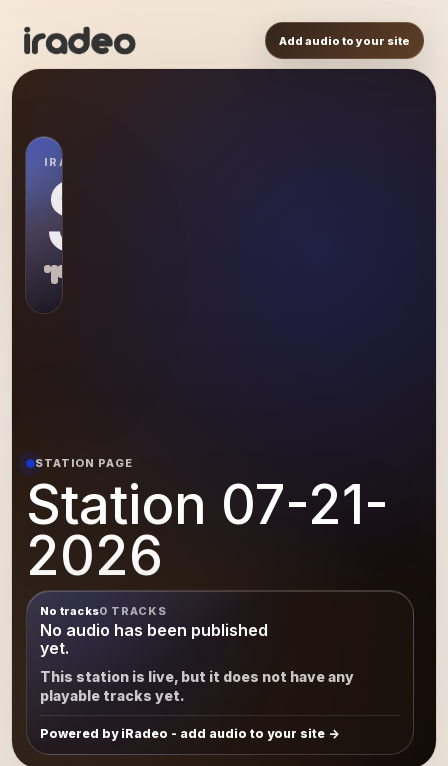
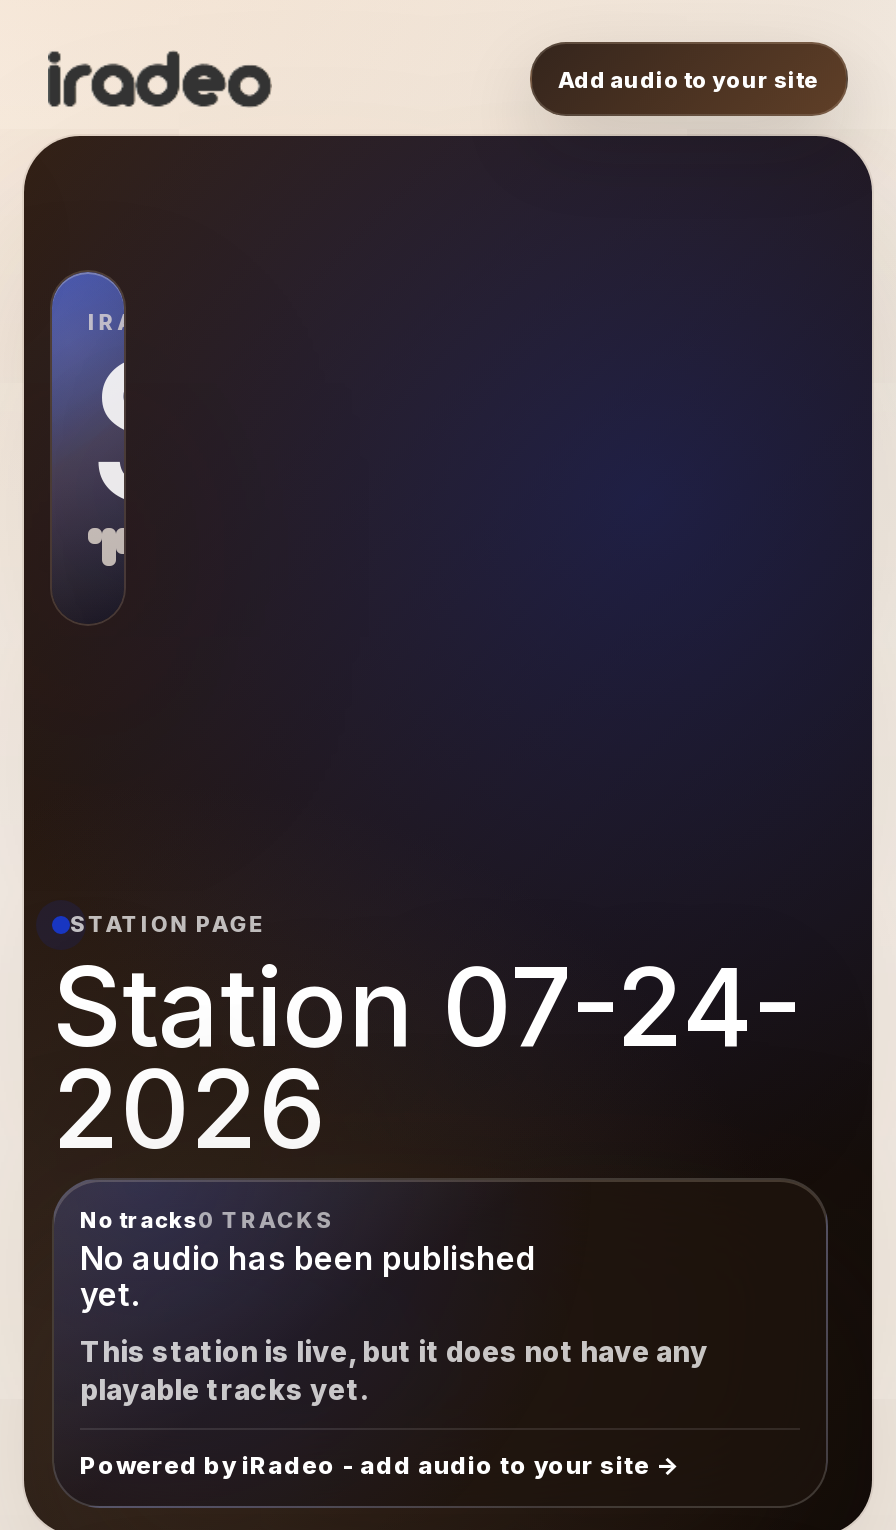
- Station 07-21-
+ Station 07-24-
